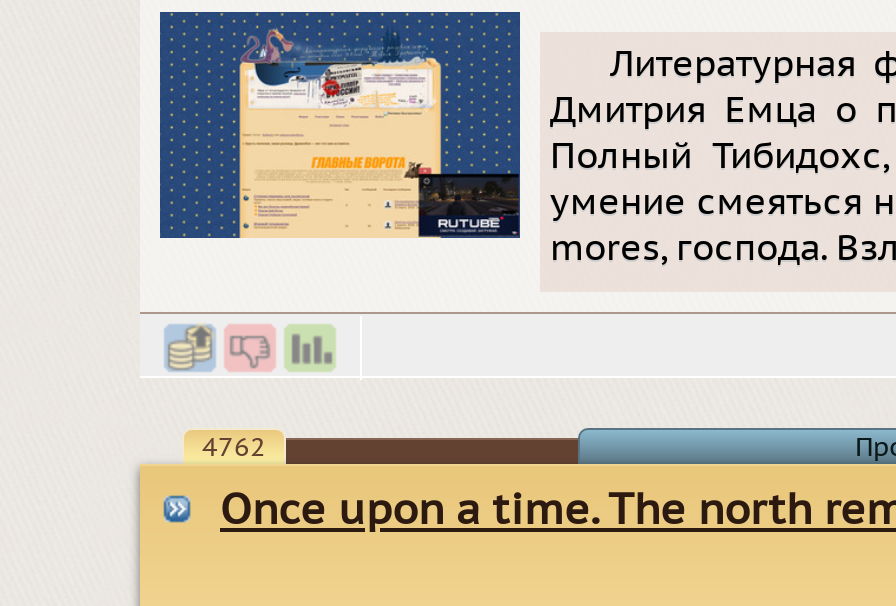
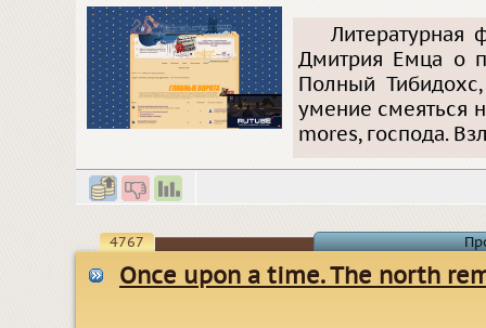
- 4762
+ 4767
